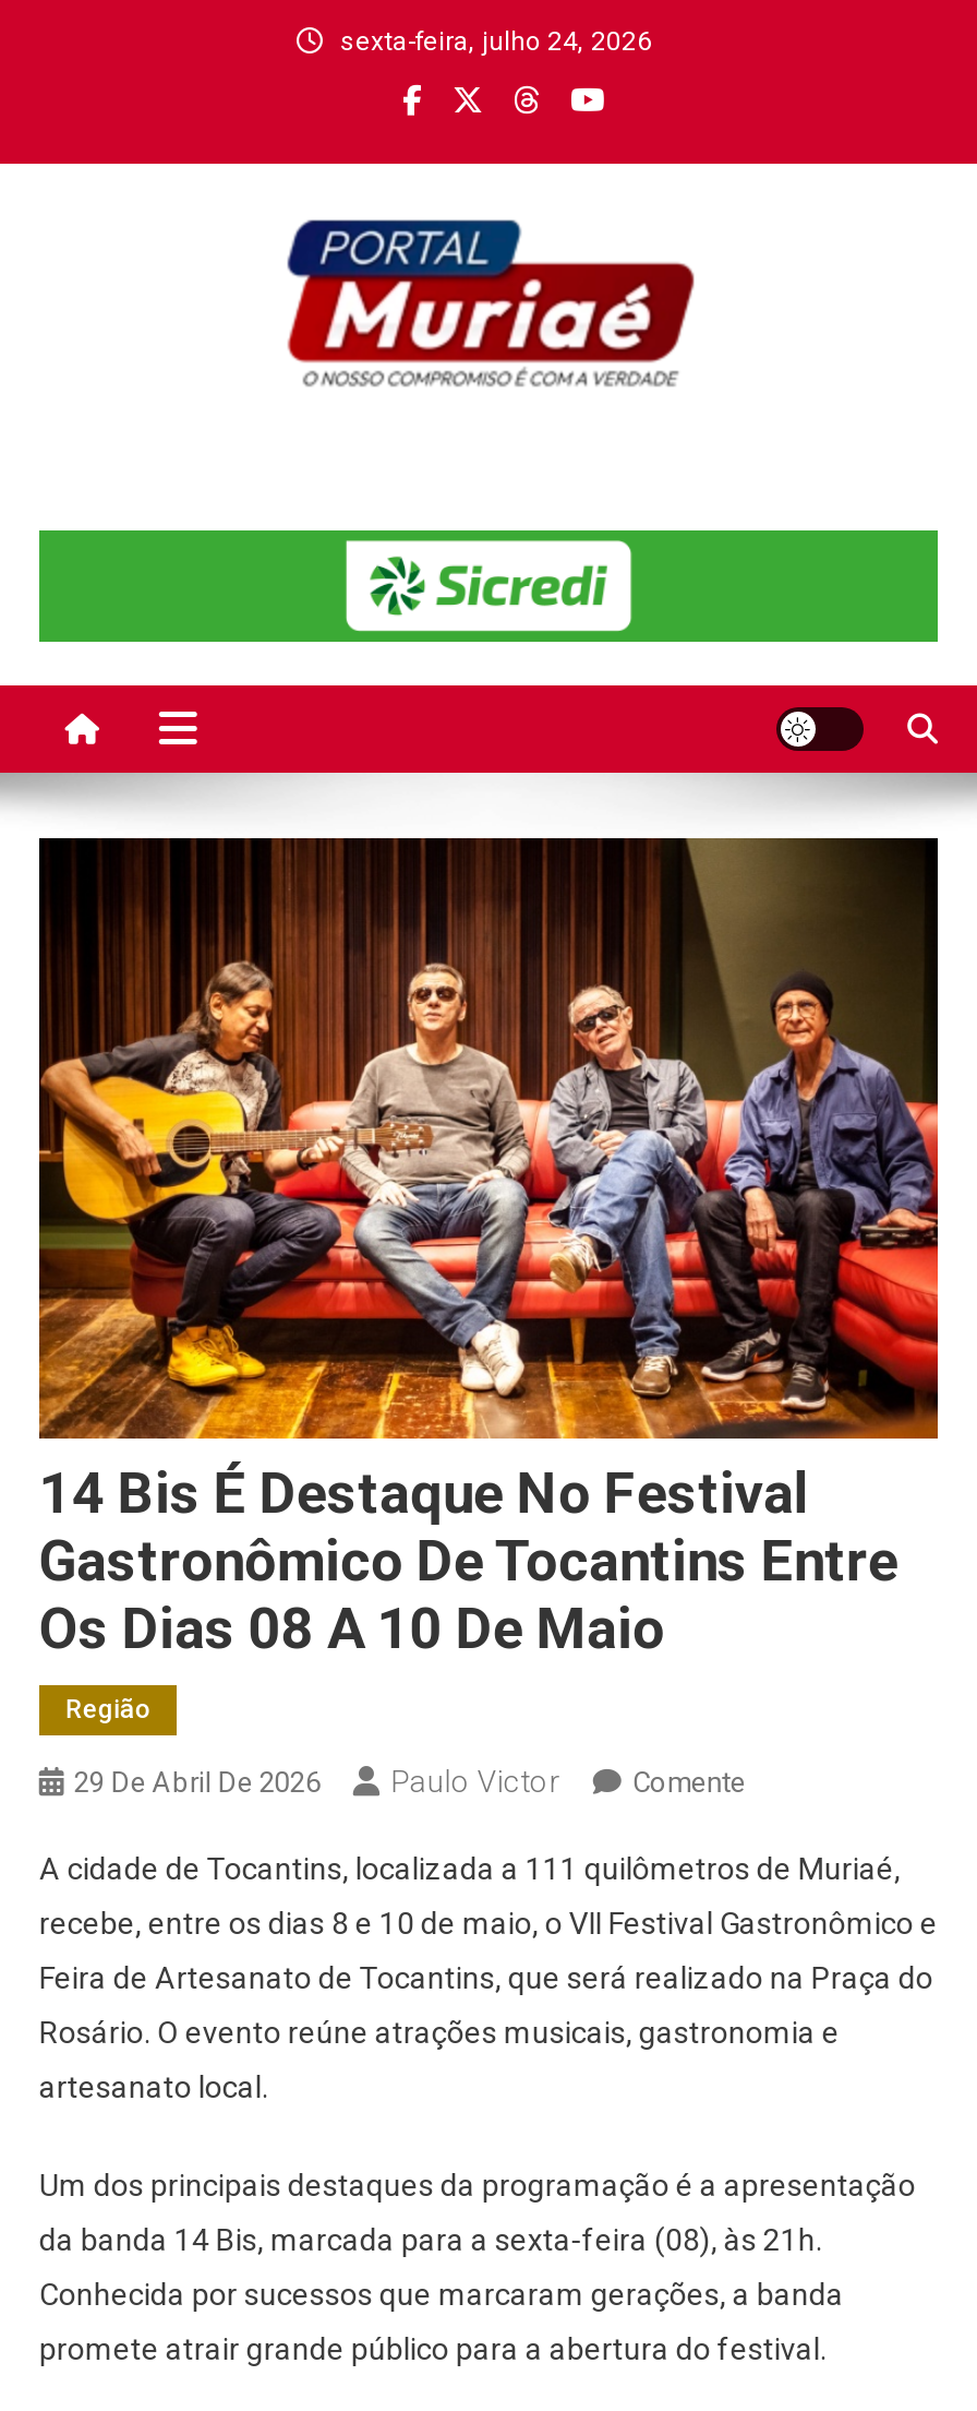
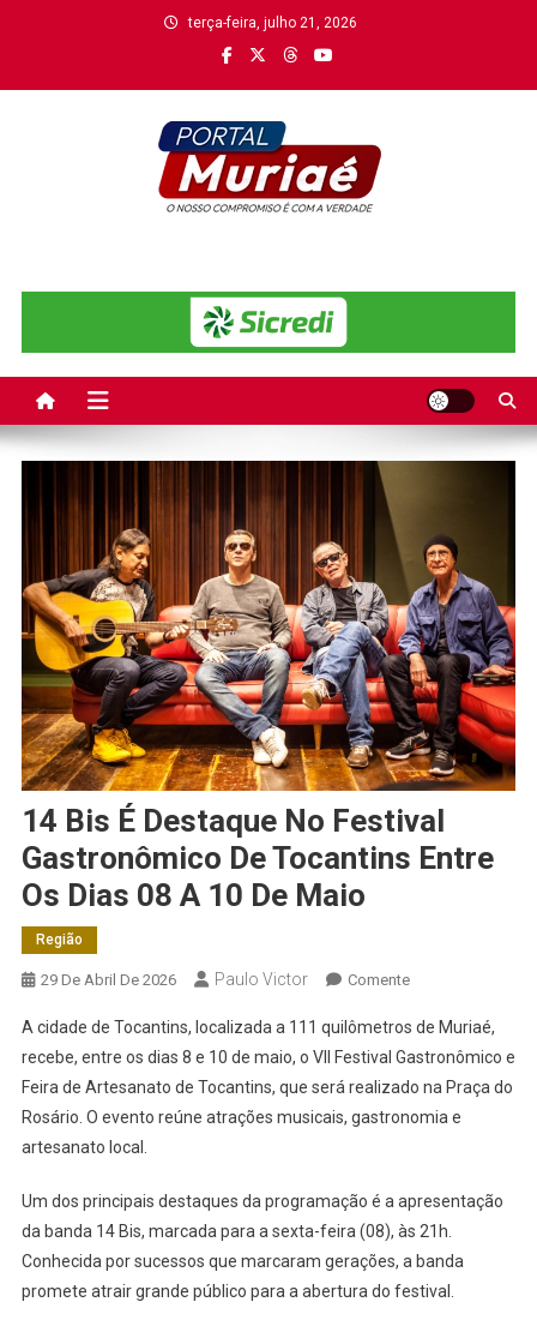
- sexta-feira, julho 24, 2026
+ terça-feira, julho 21, 2026
